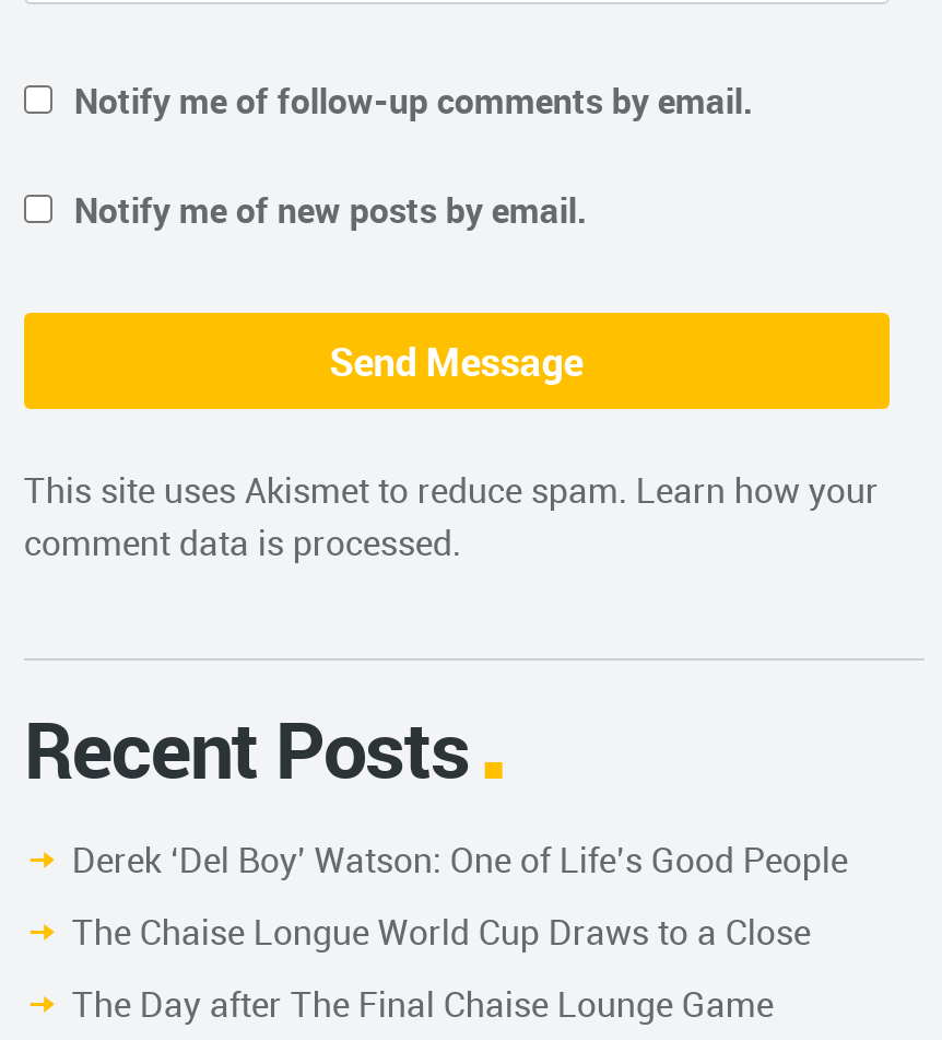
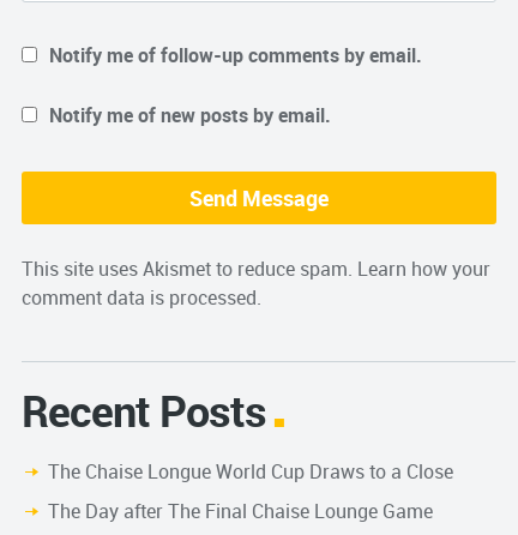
- Derek ‘Del Boy’ Watson: One of Life’s Good People
